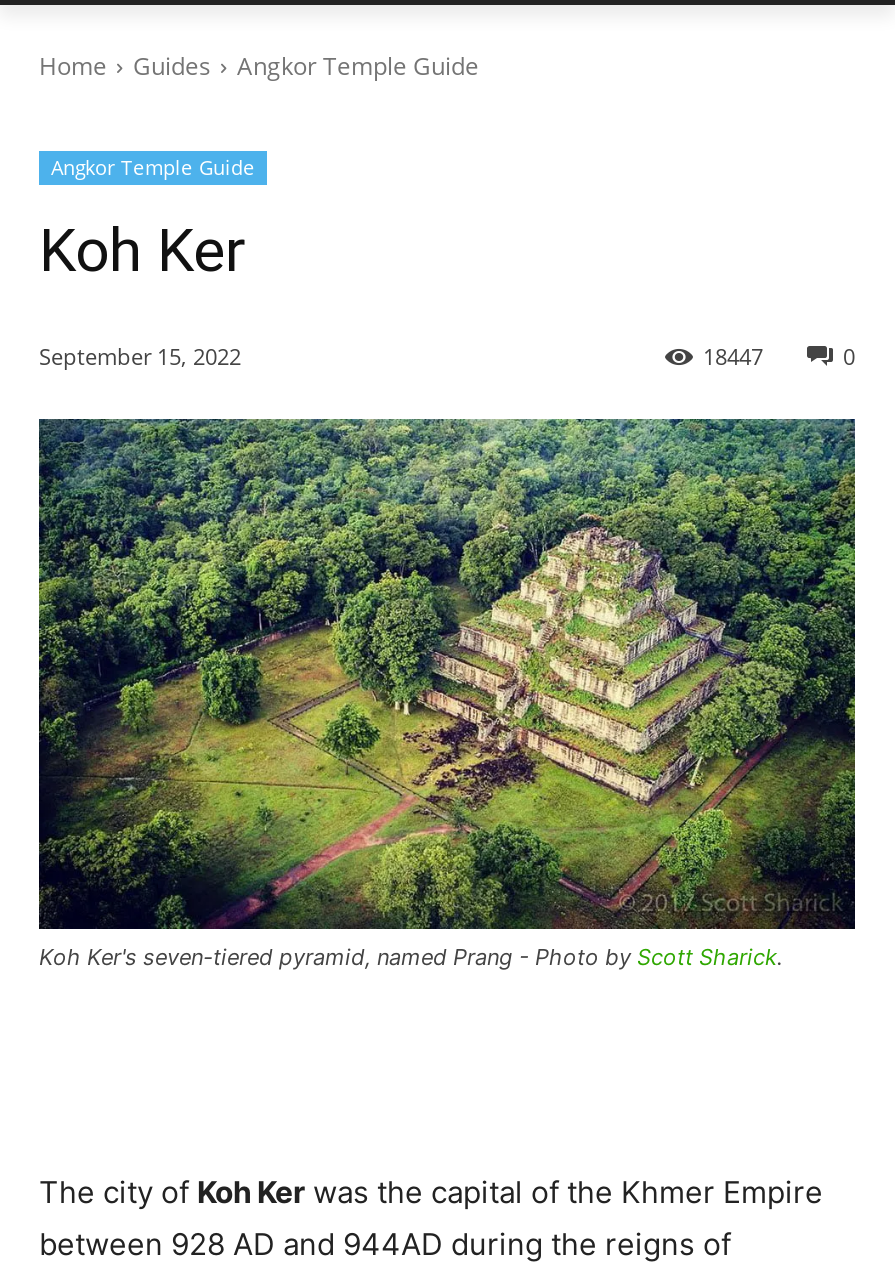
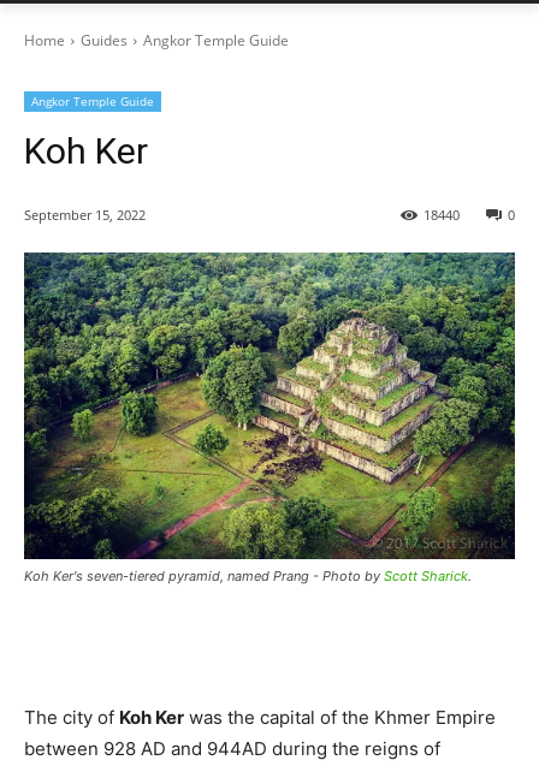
- 18447
+ 18440
